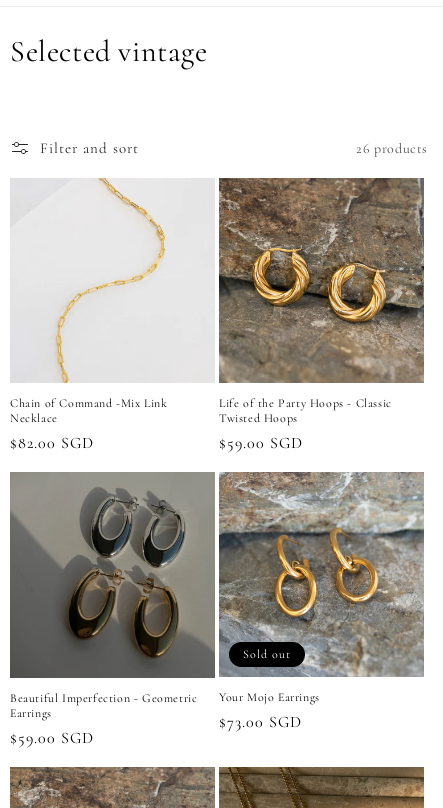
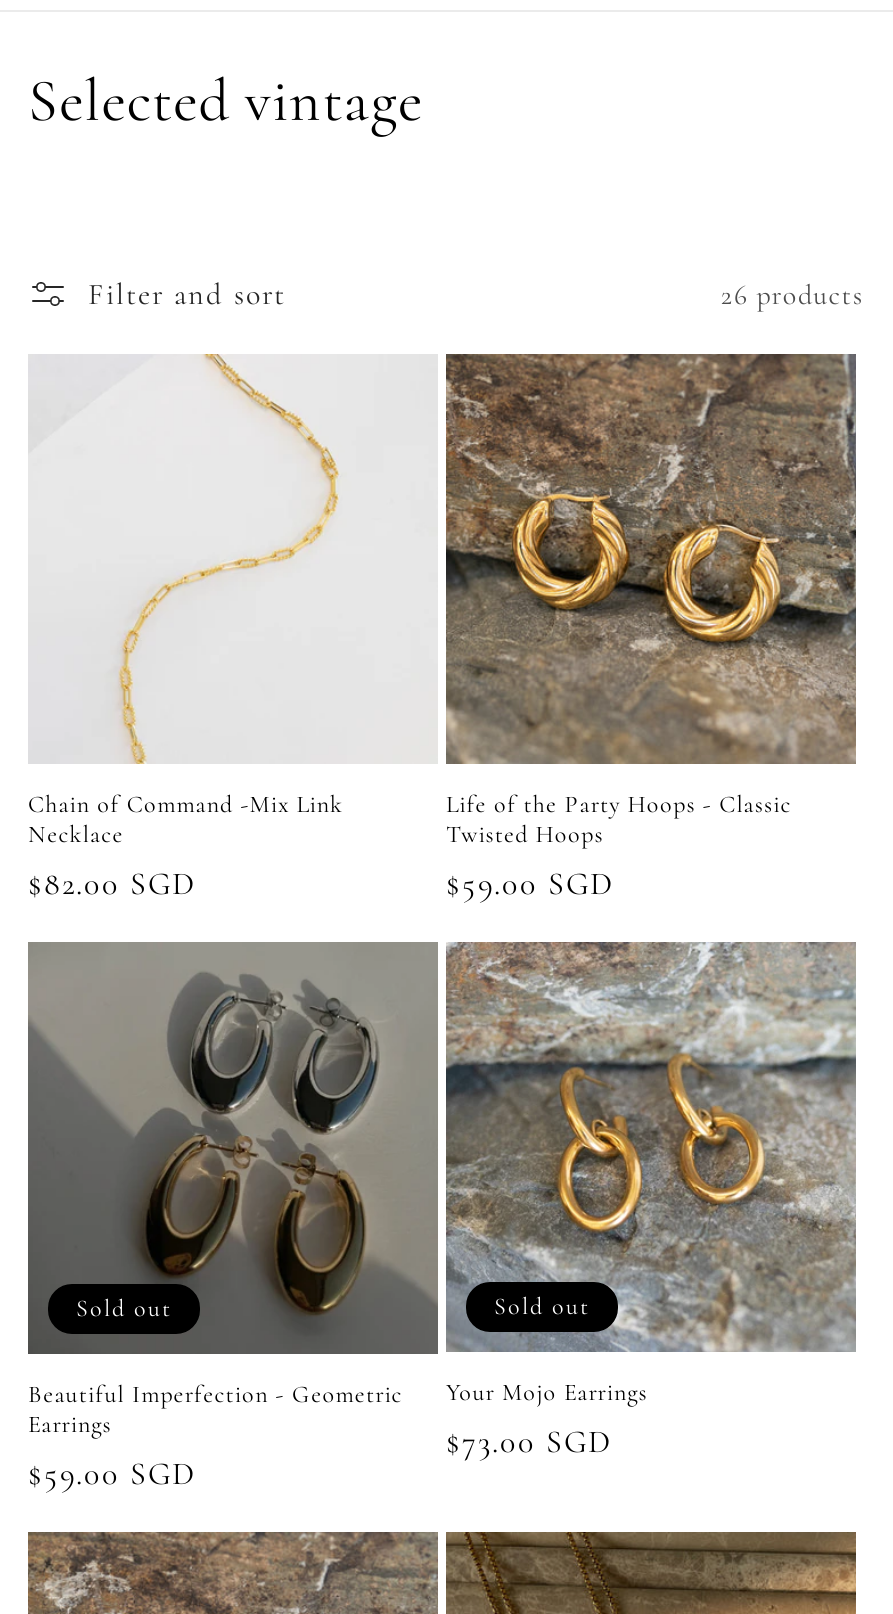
+ Sold out
